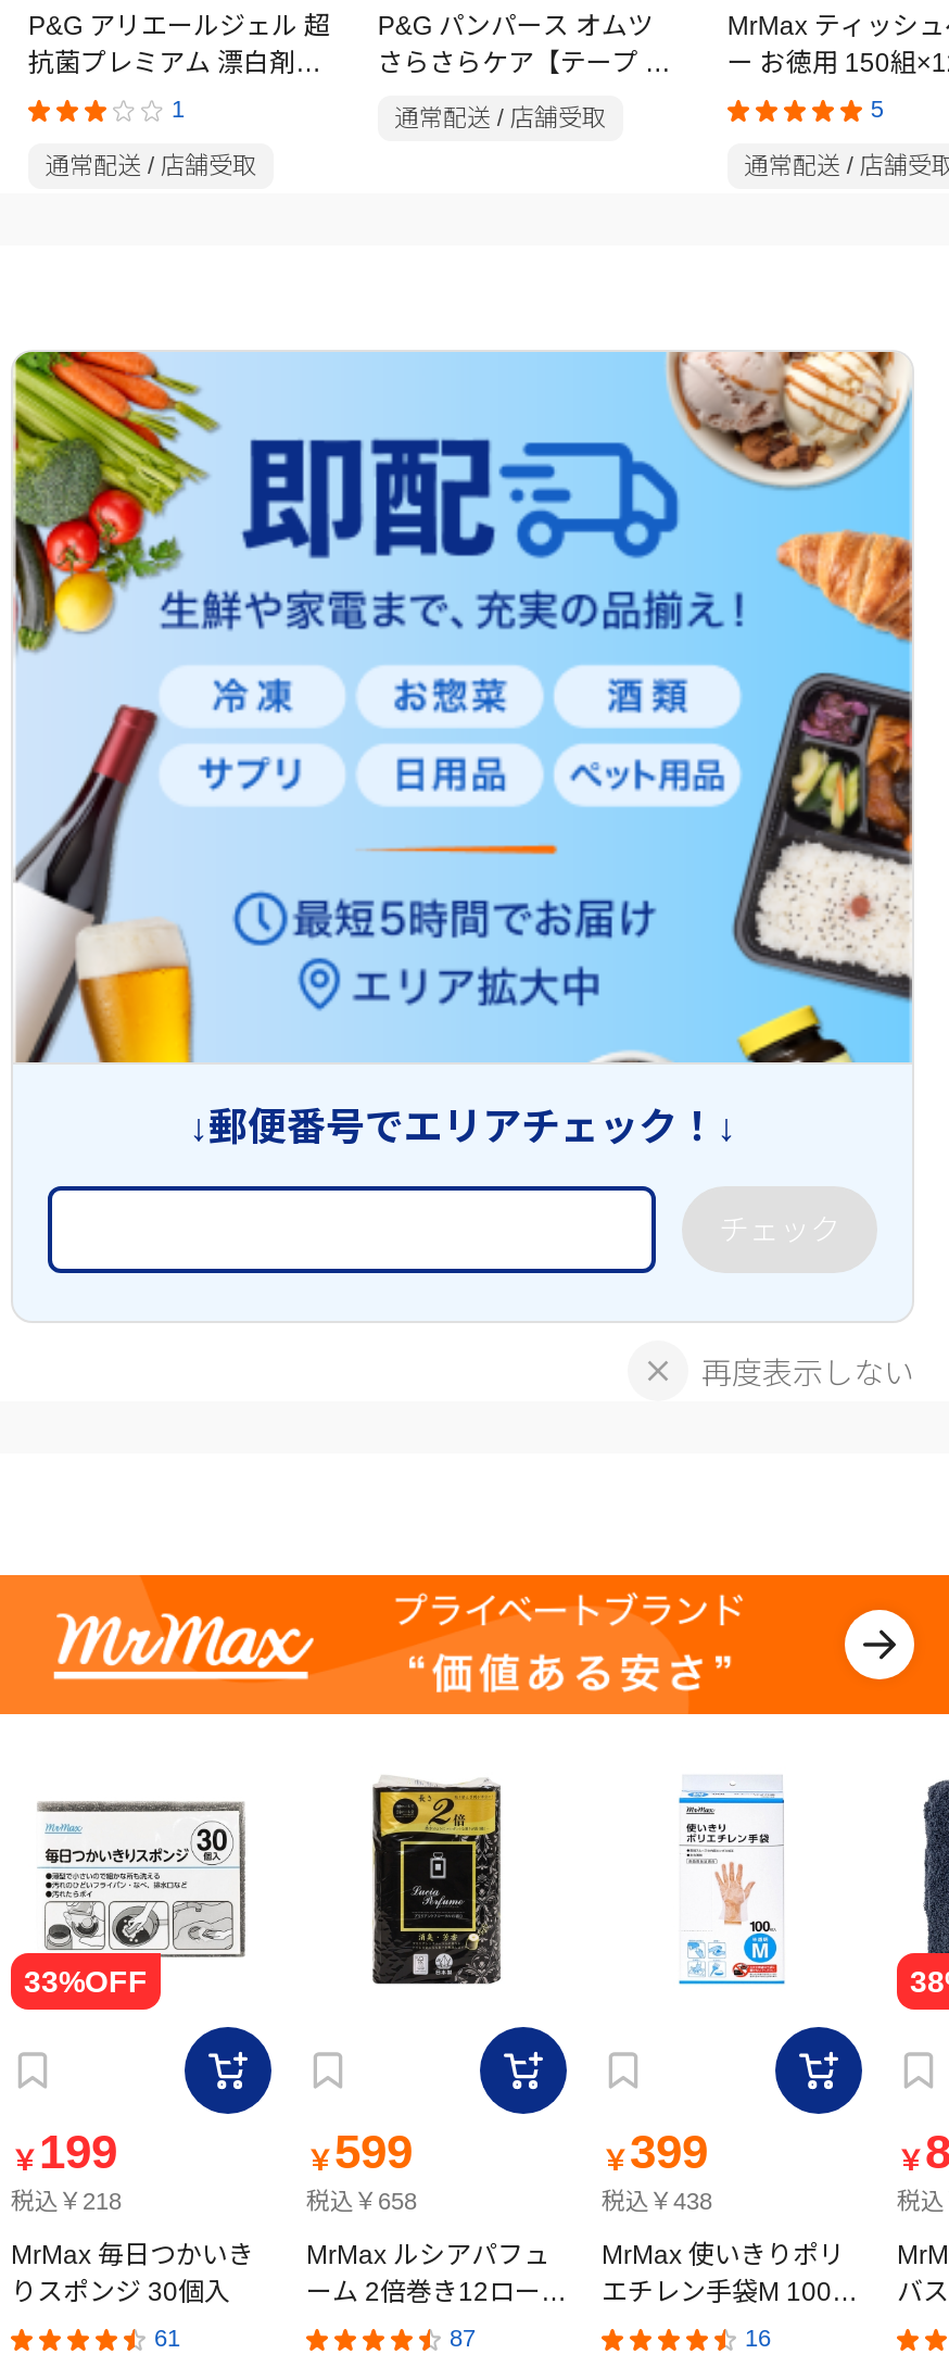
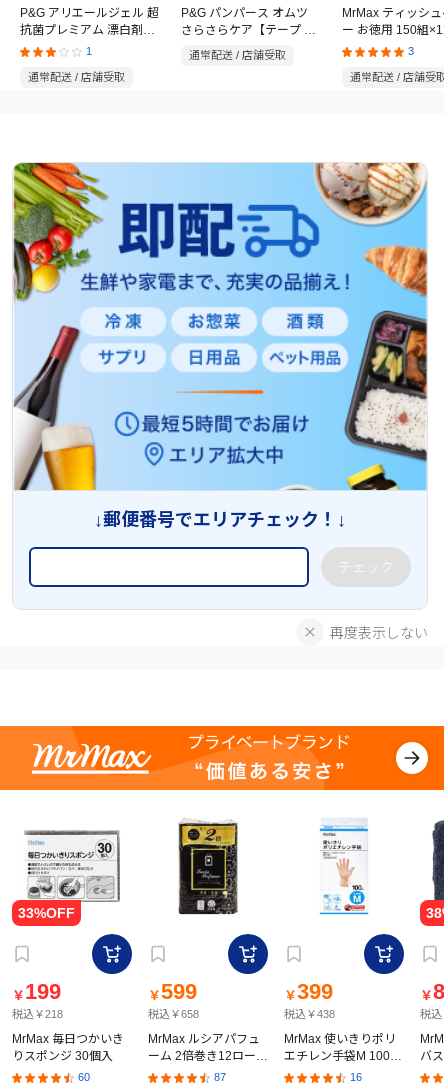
- 5
+ 3

- 61
+ 60
